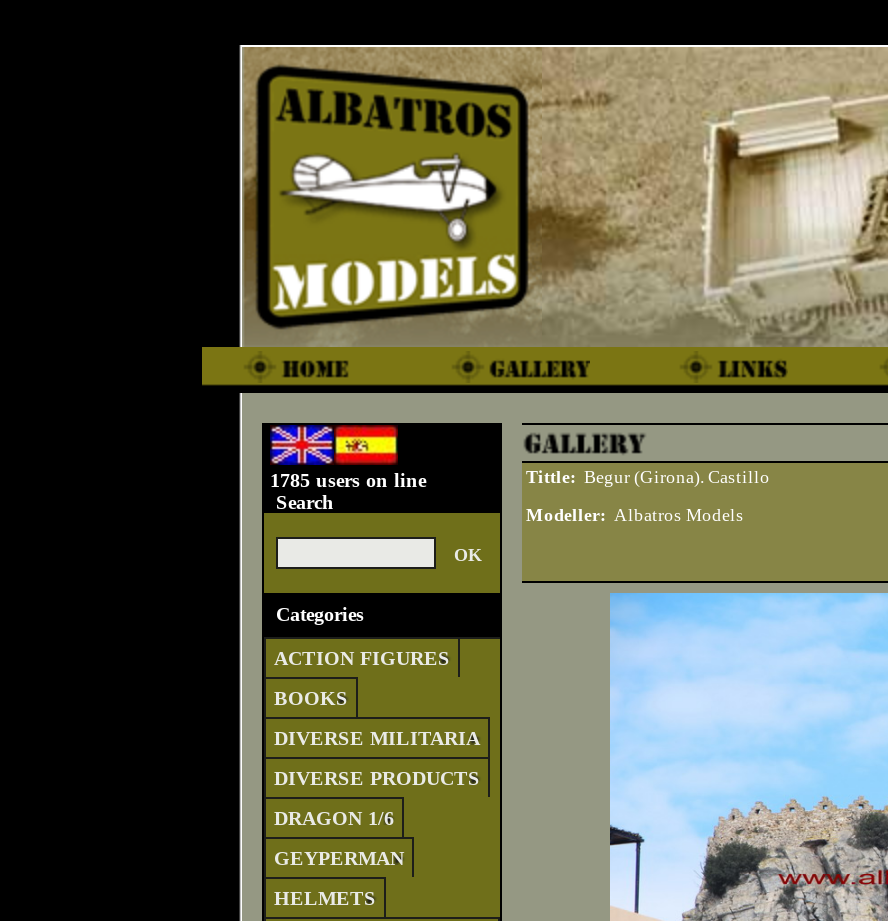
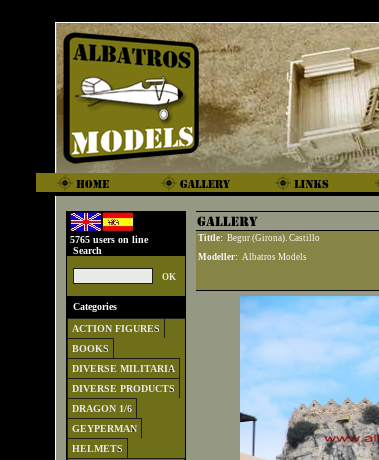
- 1785 users on line
+ 5765 users on line
